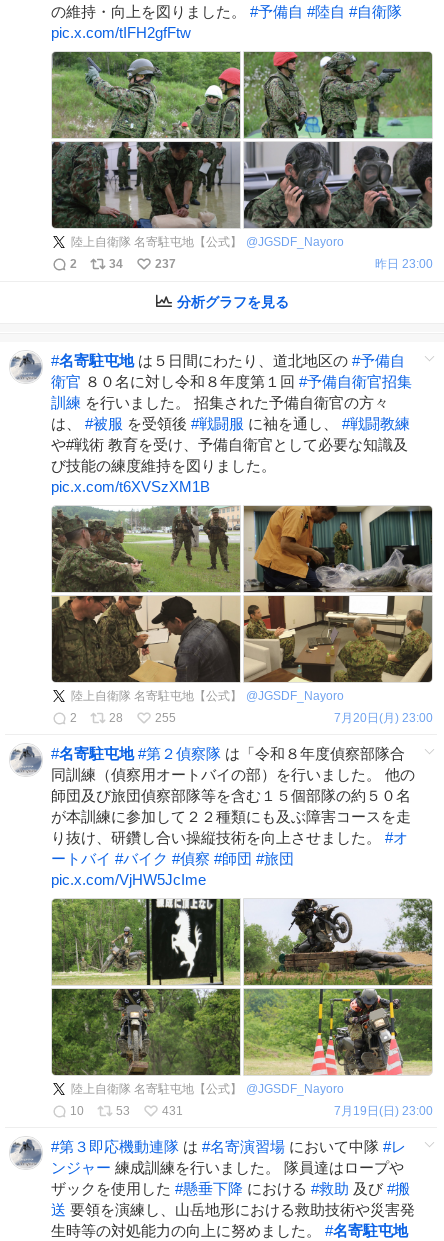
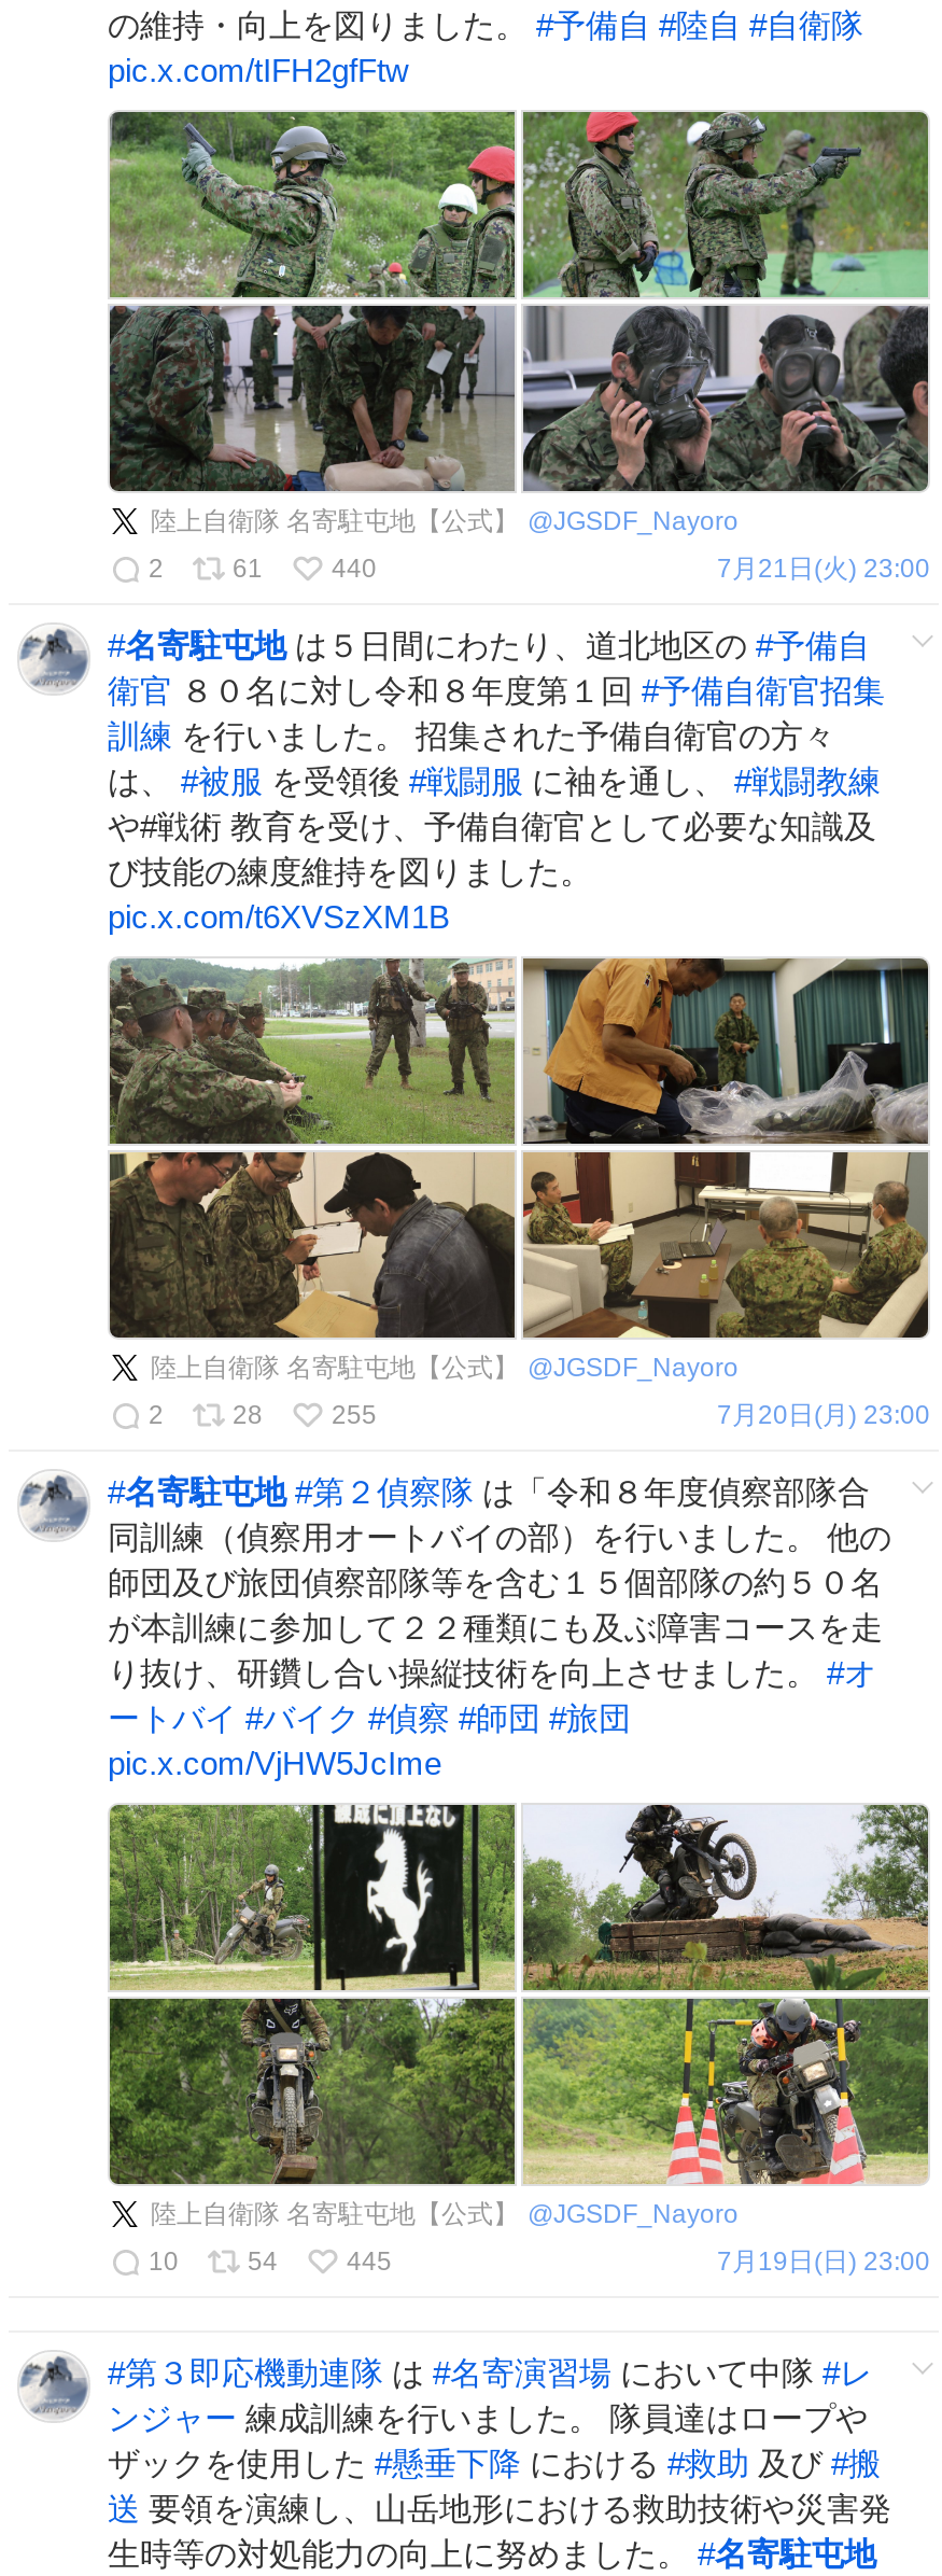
- 34
- 237
- 昨日 23:00
- 分析グラフを見る
+ 61
+ 440
+ 7月21日(火) 23:00

moved up: [image] | #名寄駐屯地は５日間にわたり、道北地区の#予備自 | 衛官８０名に対し令和８年度第１回#予備自衛官招集 | ... | 10 | 7月19日(日) 23:00

- 53
+ 54

- 431
+ 445
